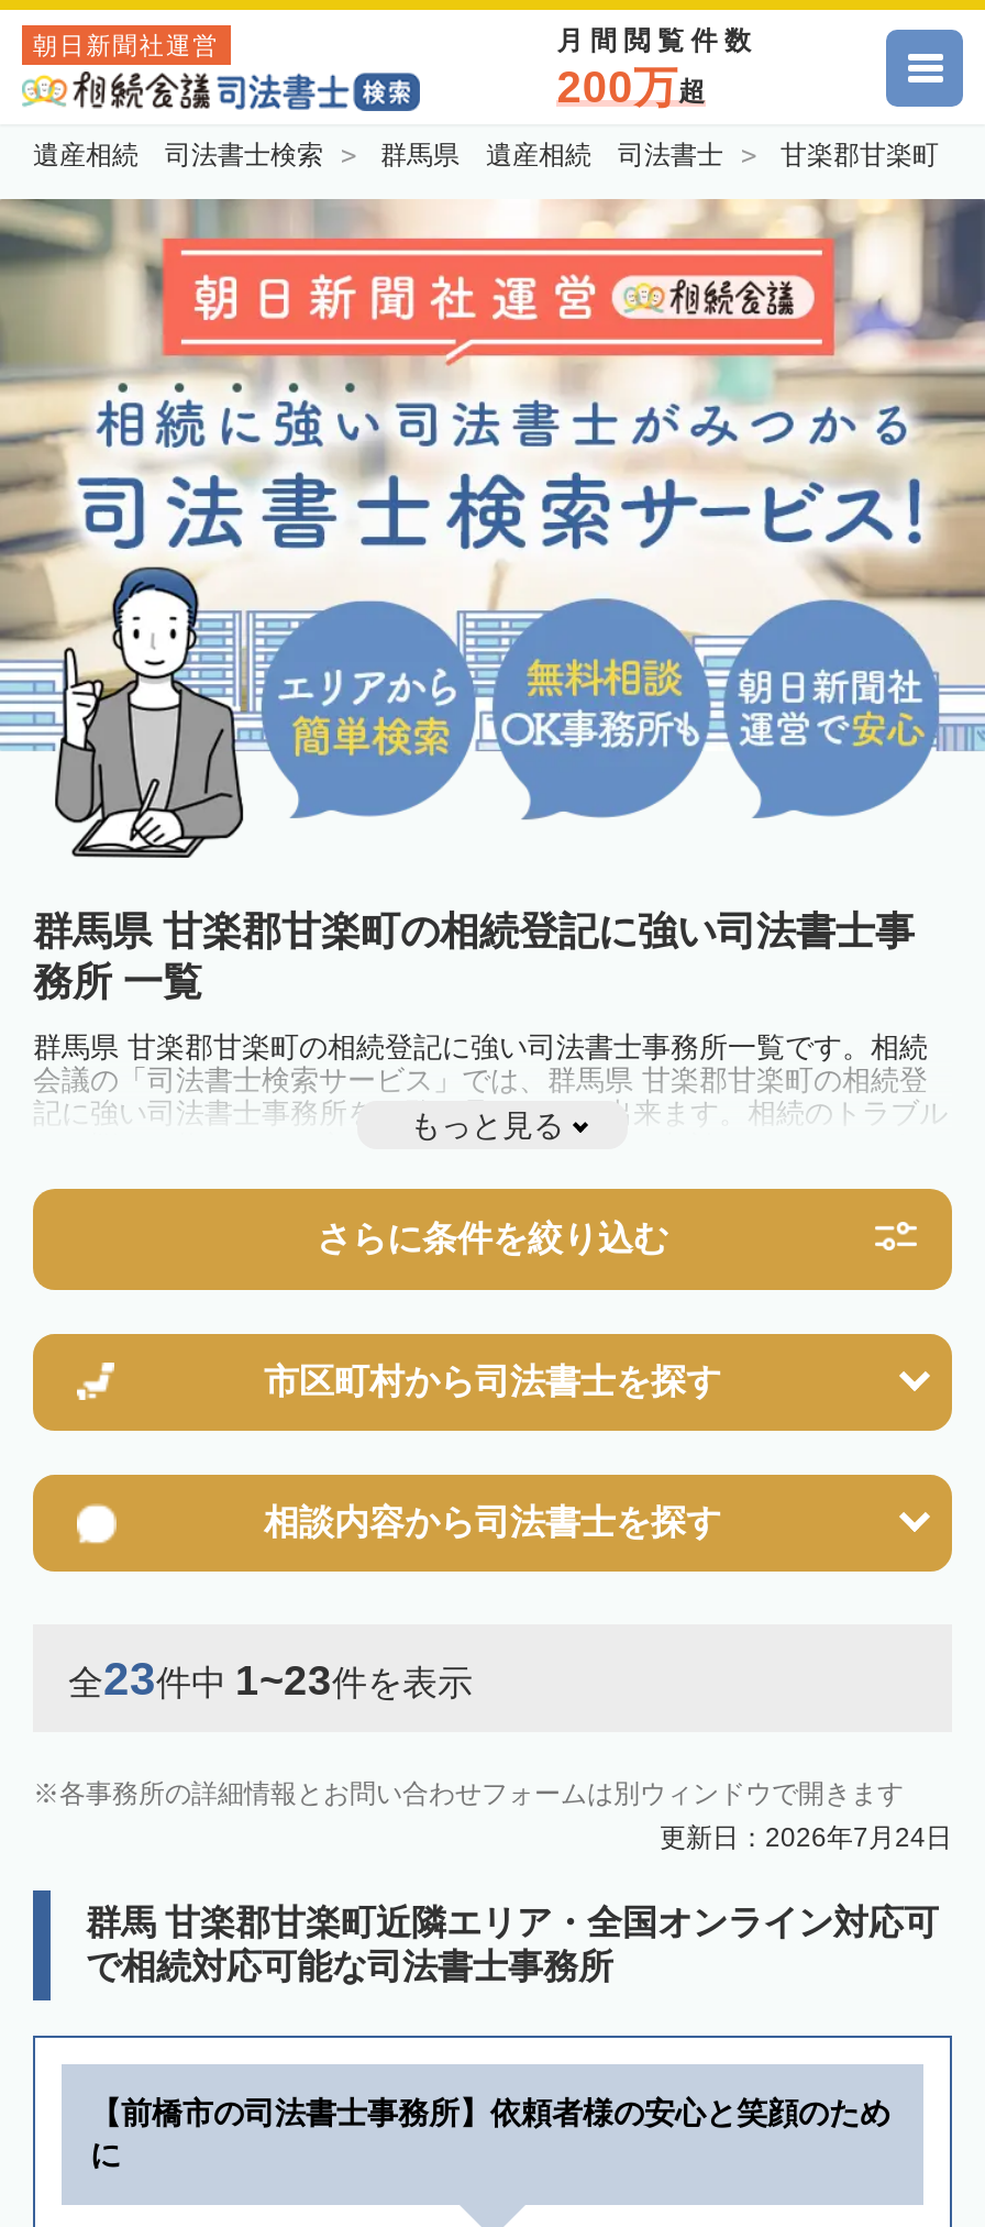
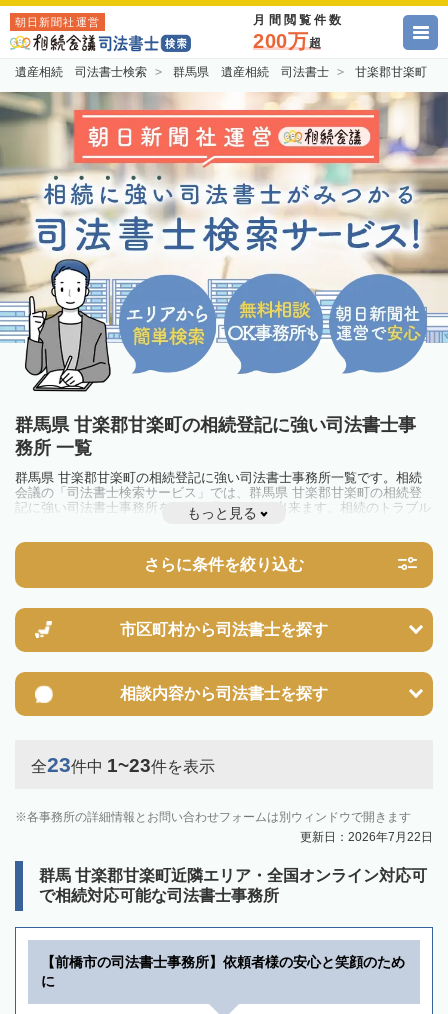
- 更新日：2026年7月24日
+ 更新日：2026年7月22日
